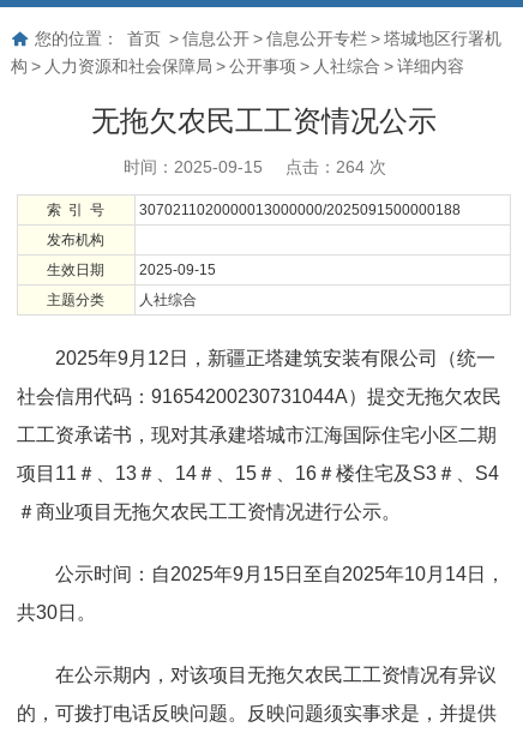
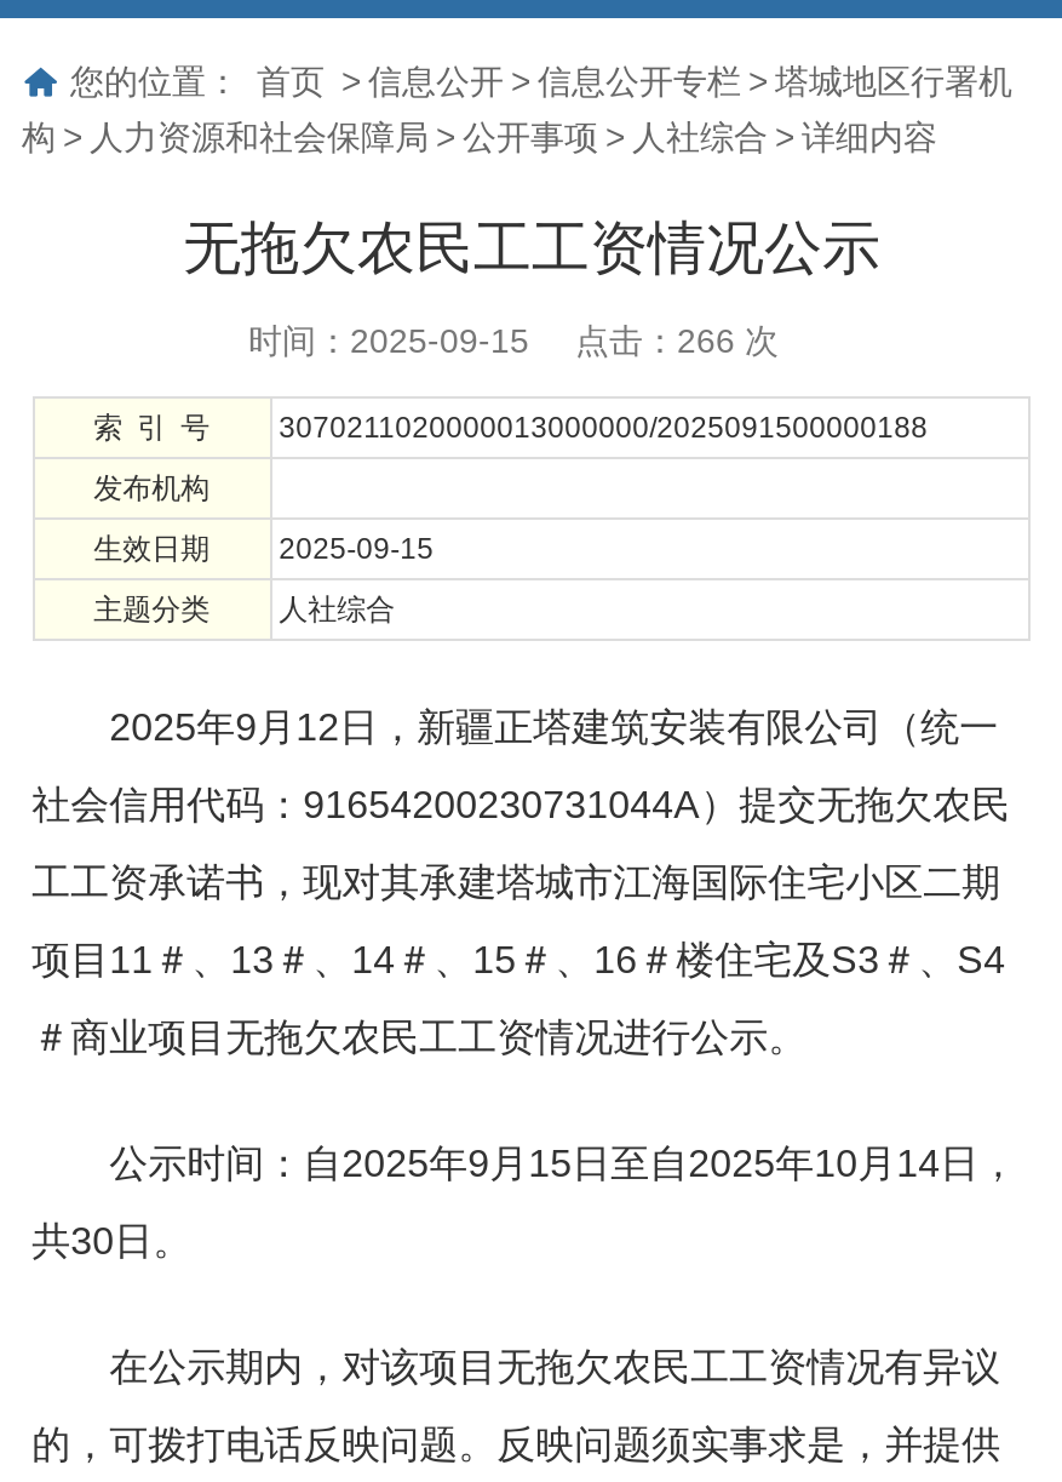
- 时间：2025-09-15 点击：264次
+ 时间：2025-09-15 点击：266次
